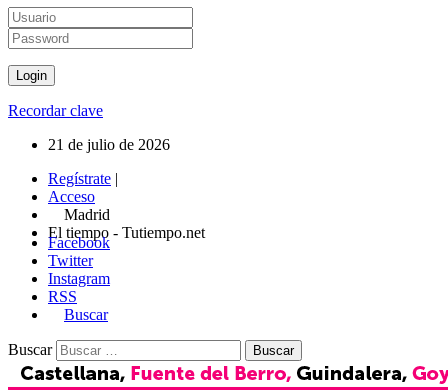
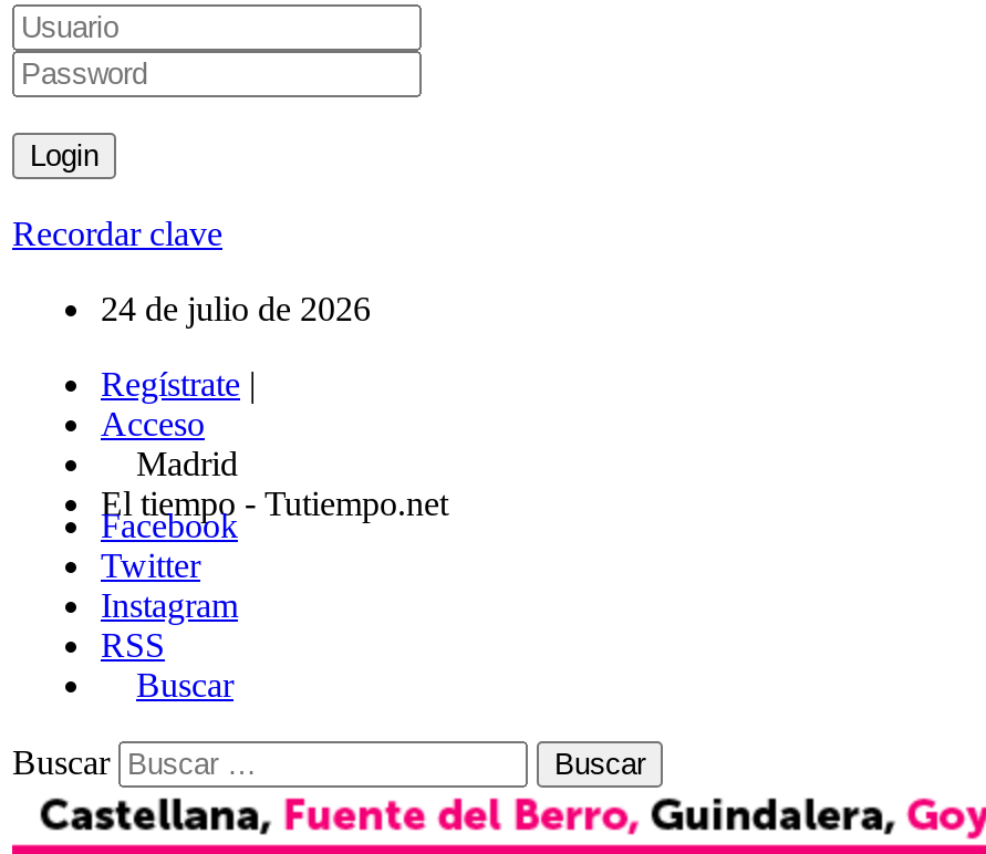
- 21 de julio de 2026
+ 24 de julio de 2026
